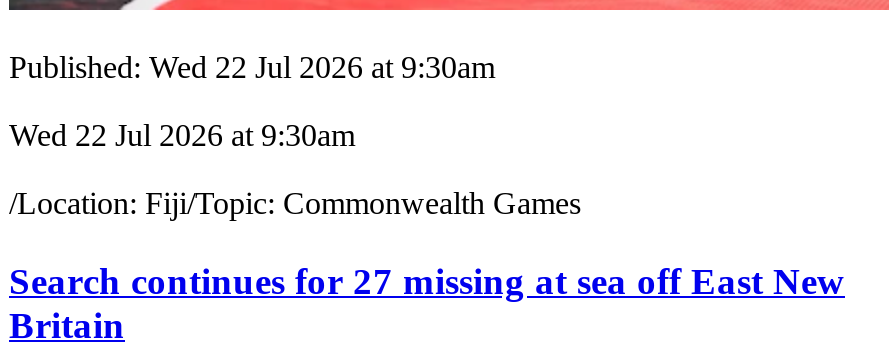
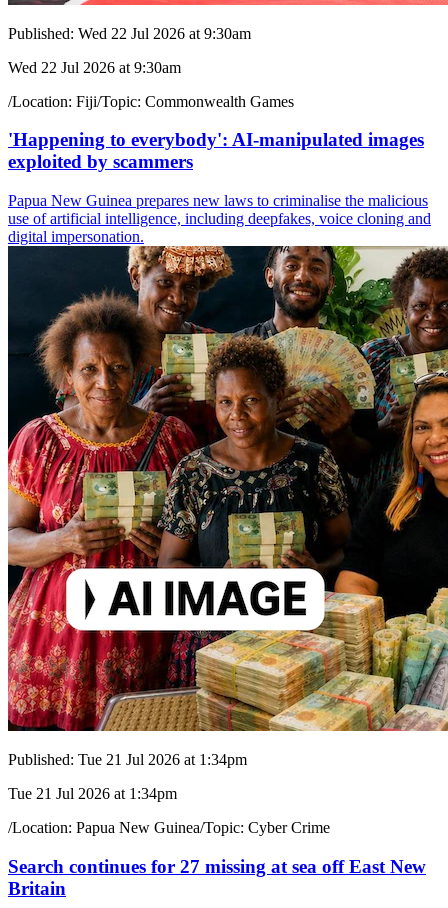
+ [image]
+ 'Happening to everybody': AI-manipulated images
+ exploited by scammers
+ Papua New Guinea prepares new laws to criminalise the malicious
+ use of artificial intelligence, including deepfakes, voice cloning and
+ digital impersonation.

+ Published: Tue 21 Jul 2026 at 1:34pm
+ Tue 21 Jul 2026 at 1:34pm
+ /Location: Papua New Guinea/Topic: Cyber Crime
